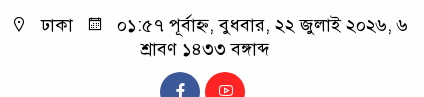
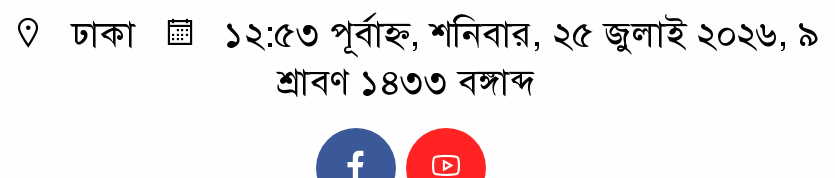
- ০১:৫৭ পূর্বাহ্ন, বুধবার, ২২ জুলাই ২০২৬, ৬
+ ১২:৫৩ পূর্বাহ্ন, শনিবার, ২৫ জুলাই ২০২৬, ৯
